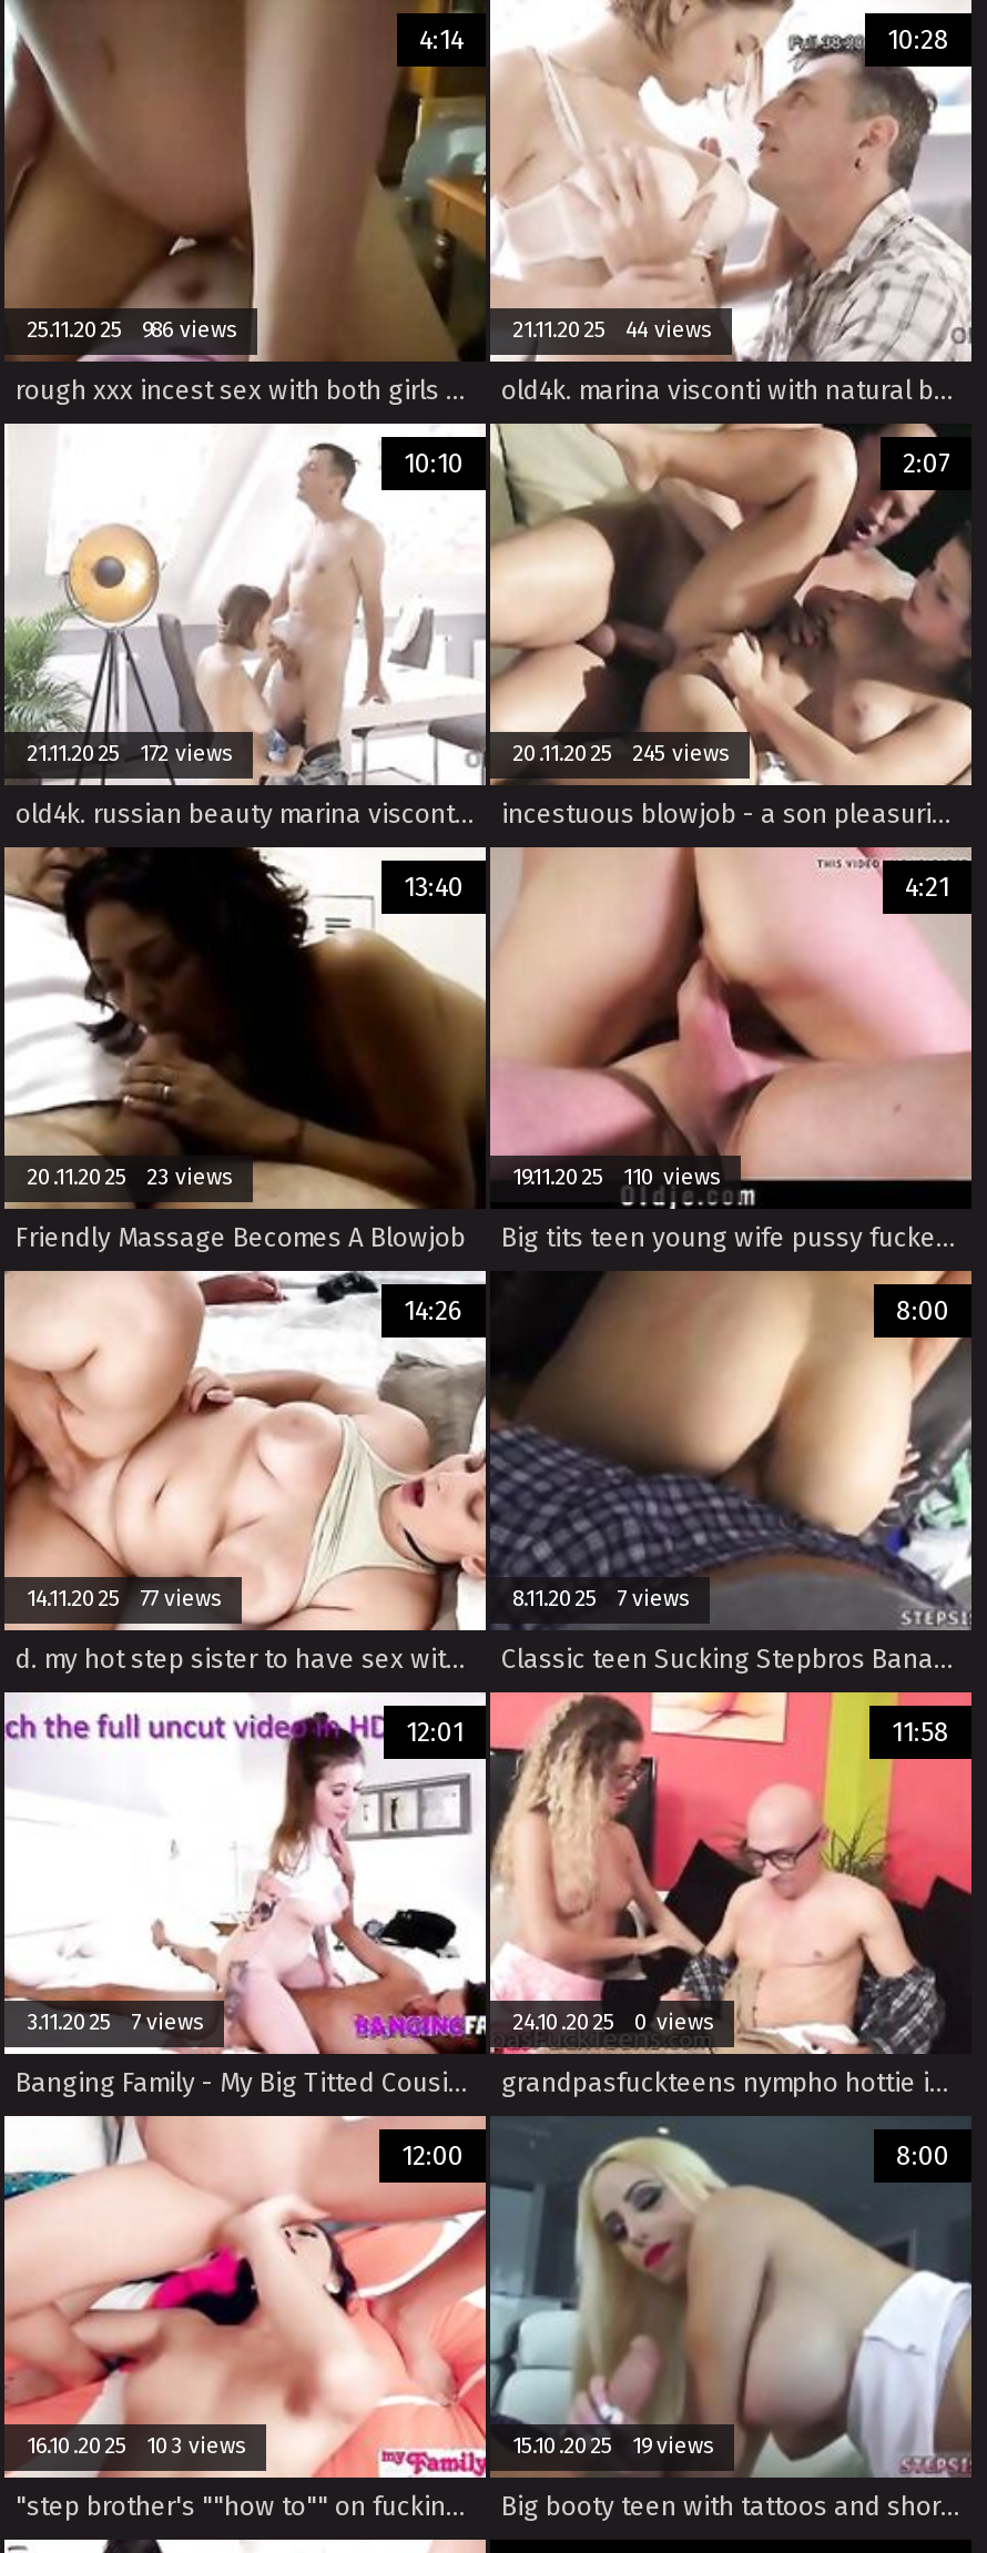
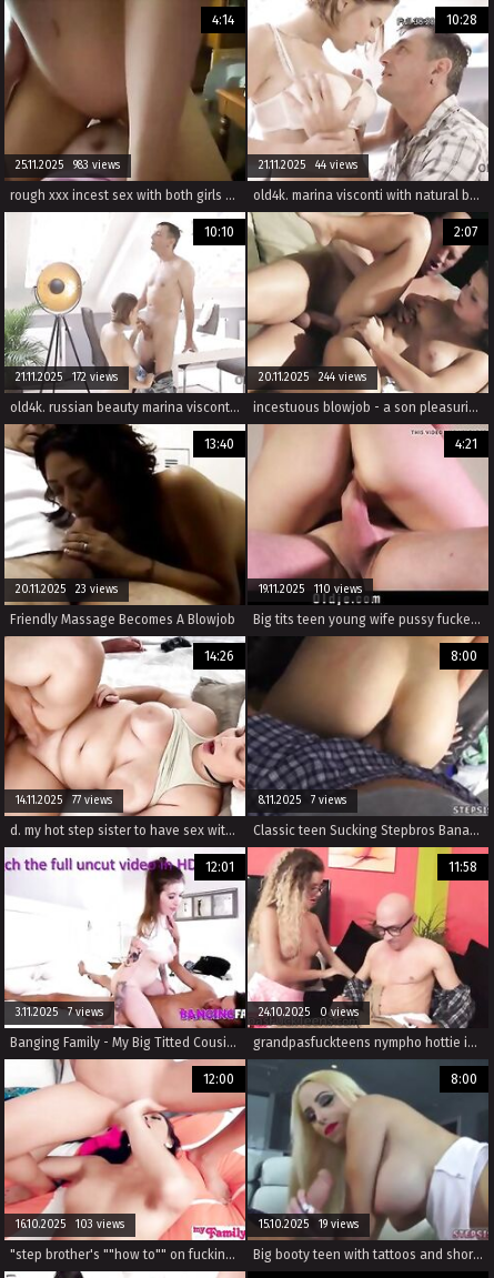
- 25.11.2025 986 views
+ 25.11.2025 983 views

- 20.11.2025 245 views
+ 20.11.2025 244 views
